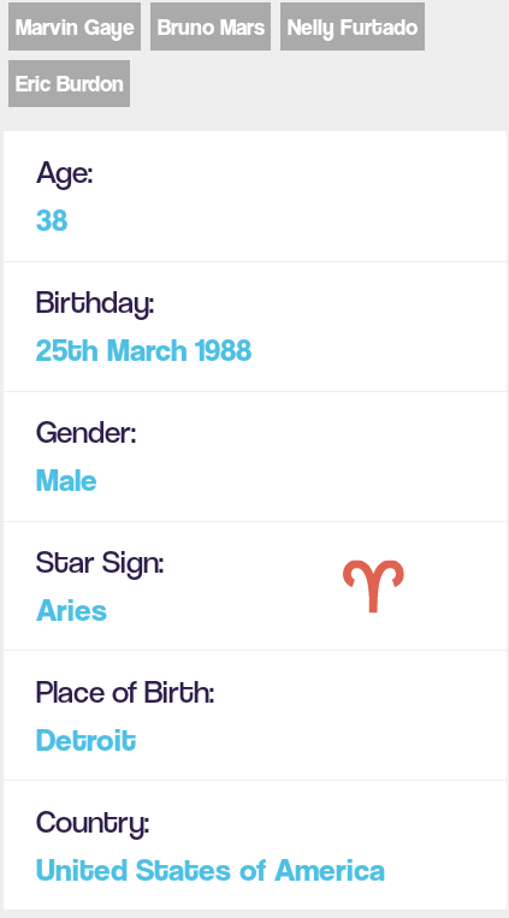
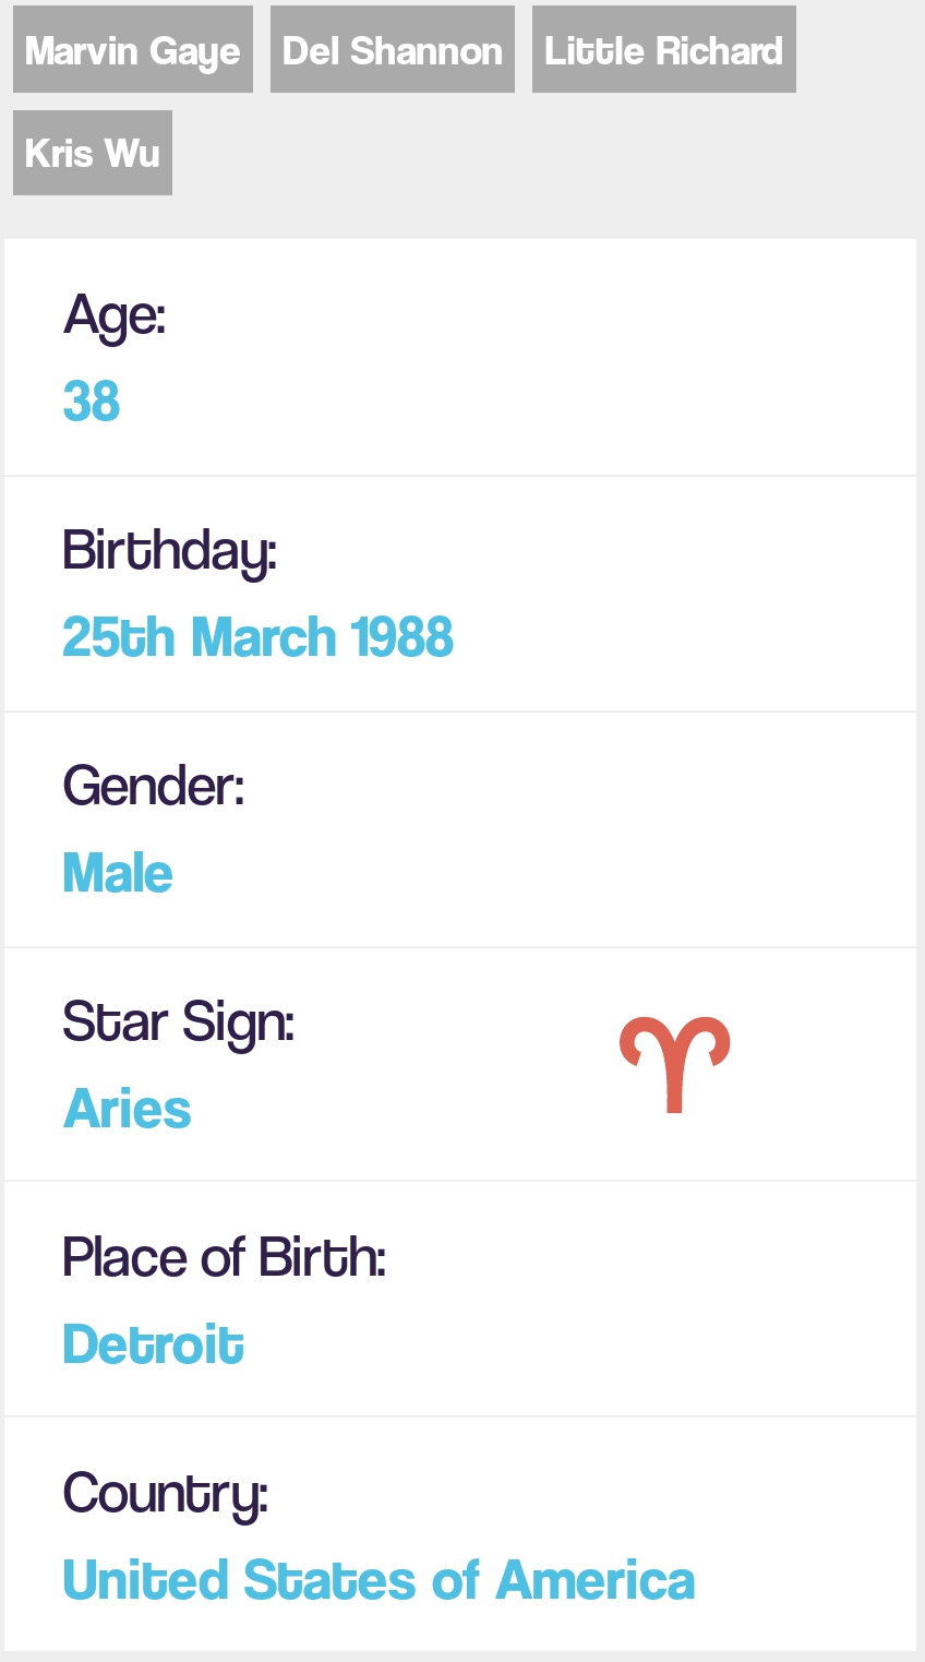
- Bruno Mars
- Nelly Furtado
+ Del Shannon
+ Little Richard

- Eric Burdon
+ Kris Wu
